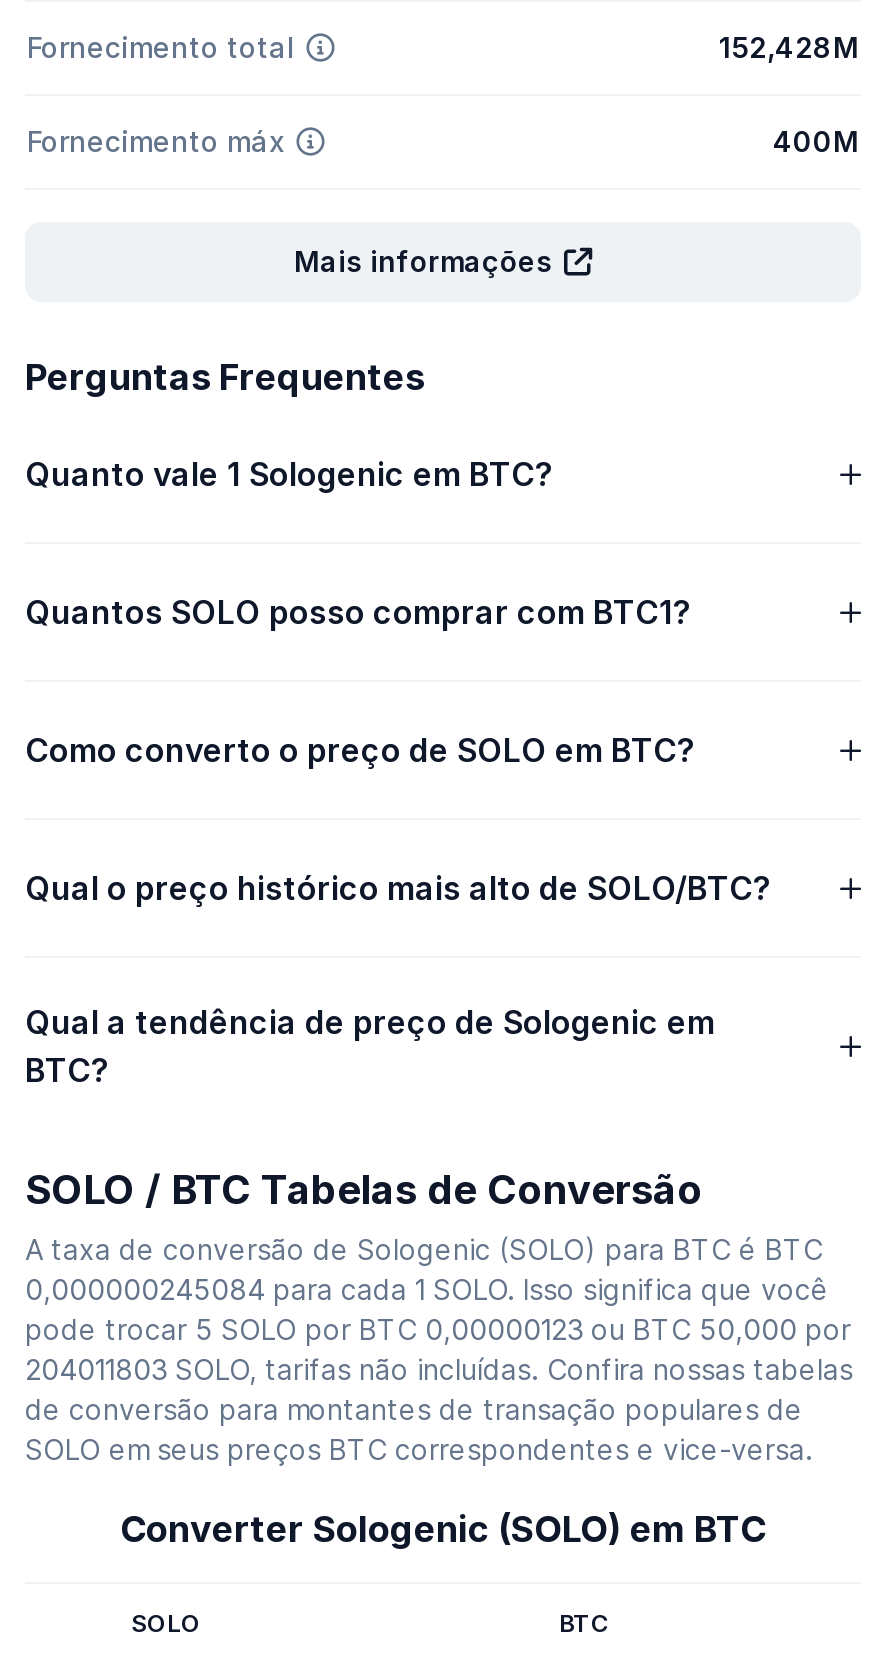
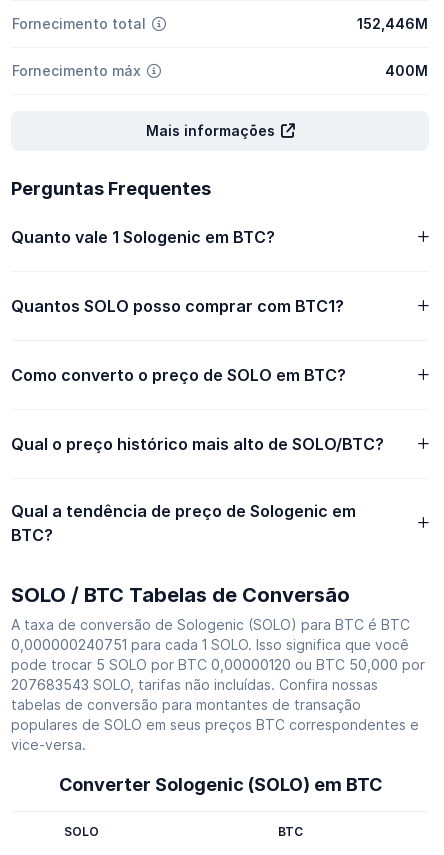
- 152,428M
+ 152,446M

- 0,000000245084 para cada 1 SOLO. Isso significa que você
- pode trocar 5 SOLO por BTC 0,00000123 ou BTC 50,000 por
- 204011803 SOLO, tarifas não incluídas. Confira nossas tabelas
- de conversão para montantes de transação populares de
- SOLO em seus preços BTC correspondentes e vice-versa.
+ 0,000000240751 para cada 1 SOLO. Isso significa que você
+ pode trocar 5 SOLO por BTC 0,00000120 ou BTC 50,000 por
+ 207683543 SOLO, tarifas não incluídas. Confira nossas
+ tabelas de conversão para montantes de transação
+ populares de SOLO em seus preços BTC correspondentes e
+ vice-versa.
